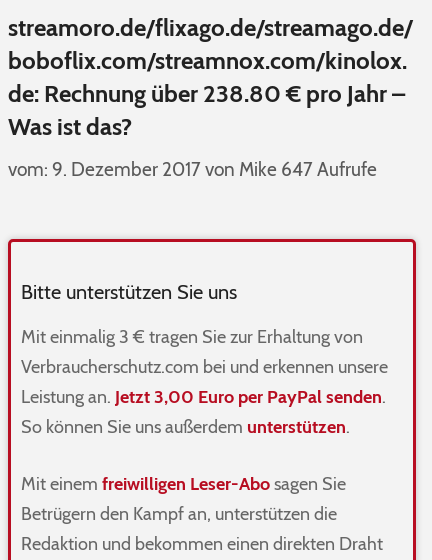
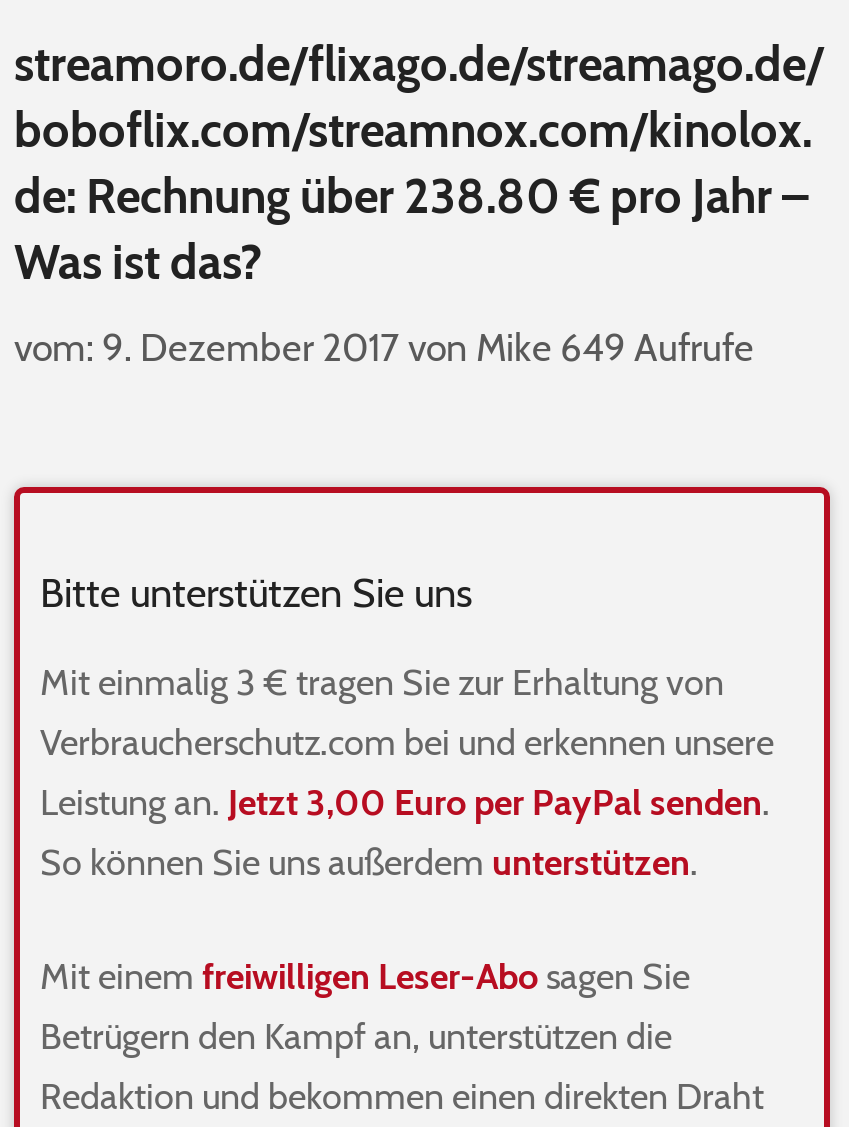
- 9. Dezember 2017 von Mike 647 Aufrufe
+ 9. Dezember 2017 von Mike 649 Aufrufe
